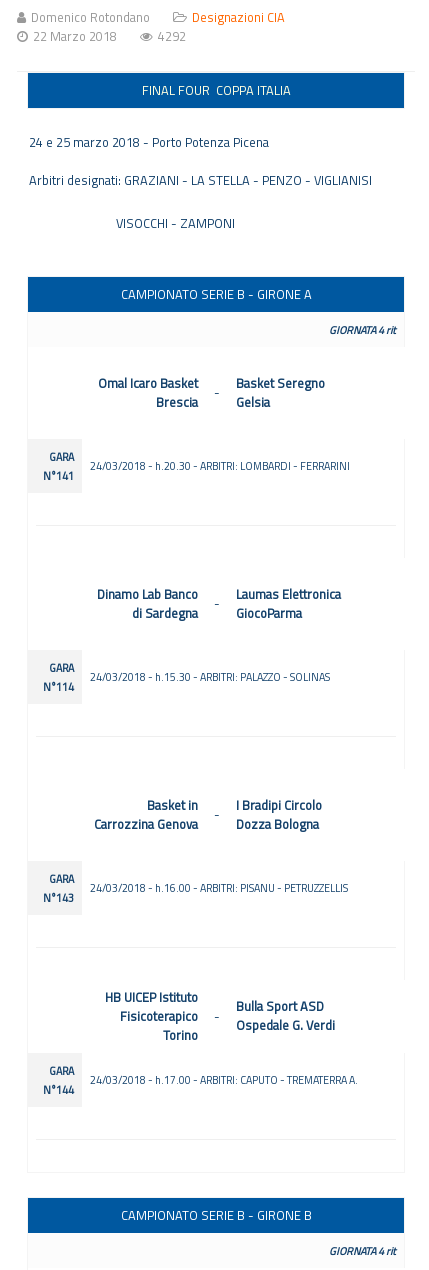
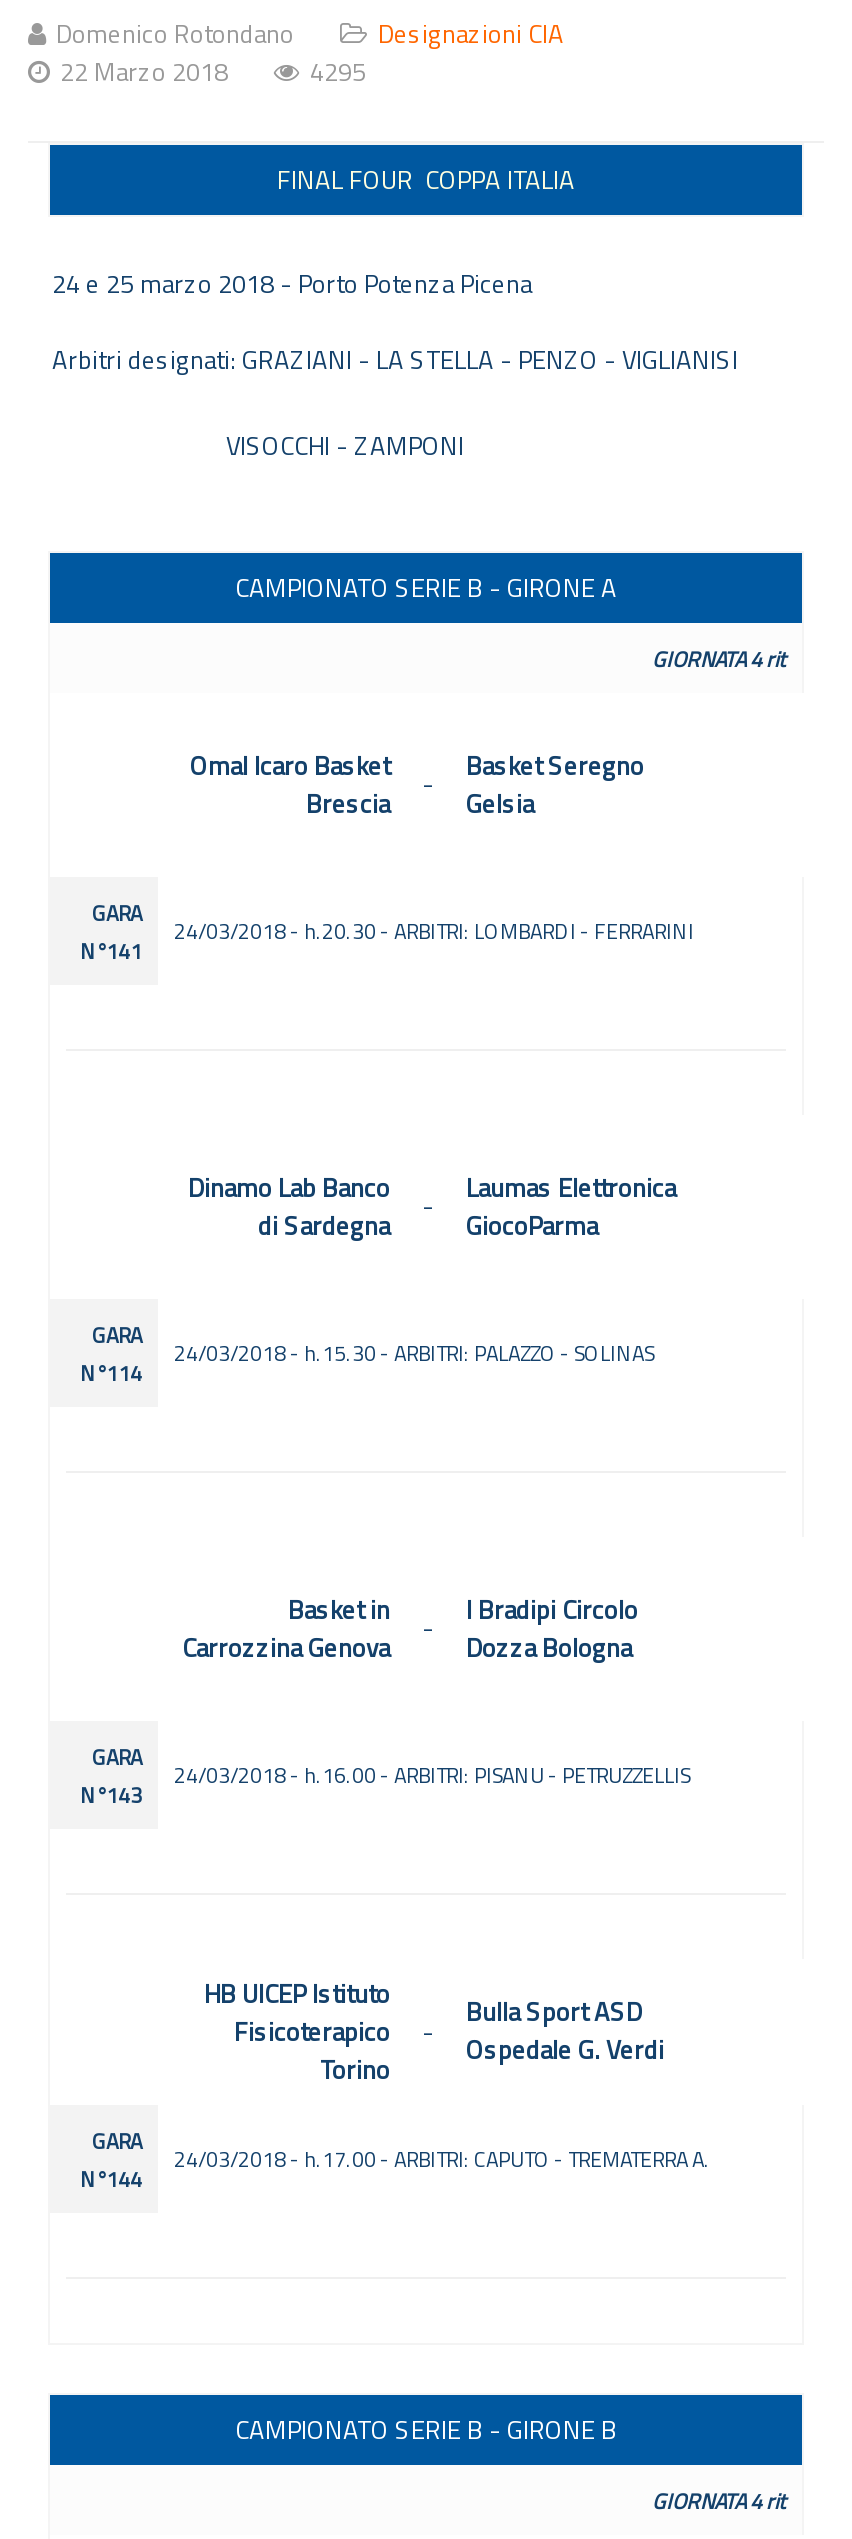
- 4292
+ 4295
